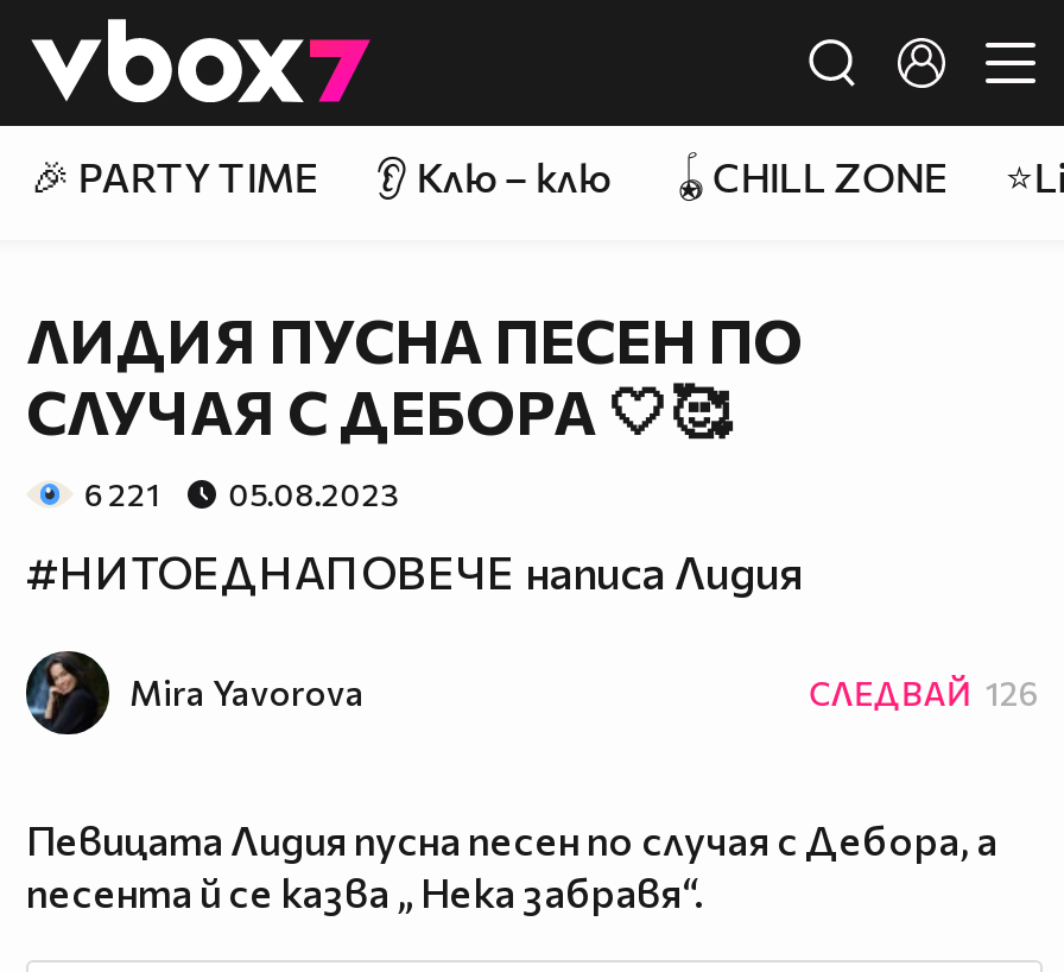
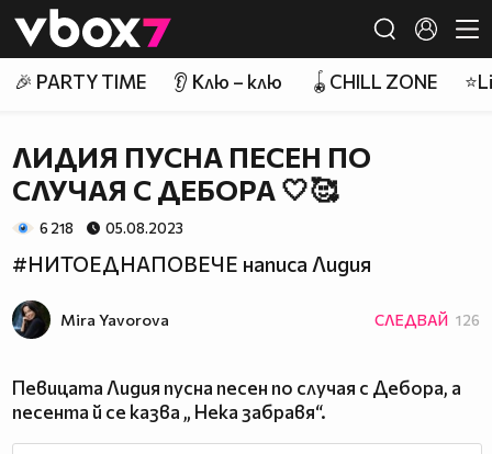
- 6 221 05.08.2023
+ 6 218 05.08.2023
